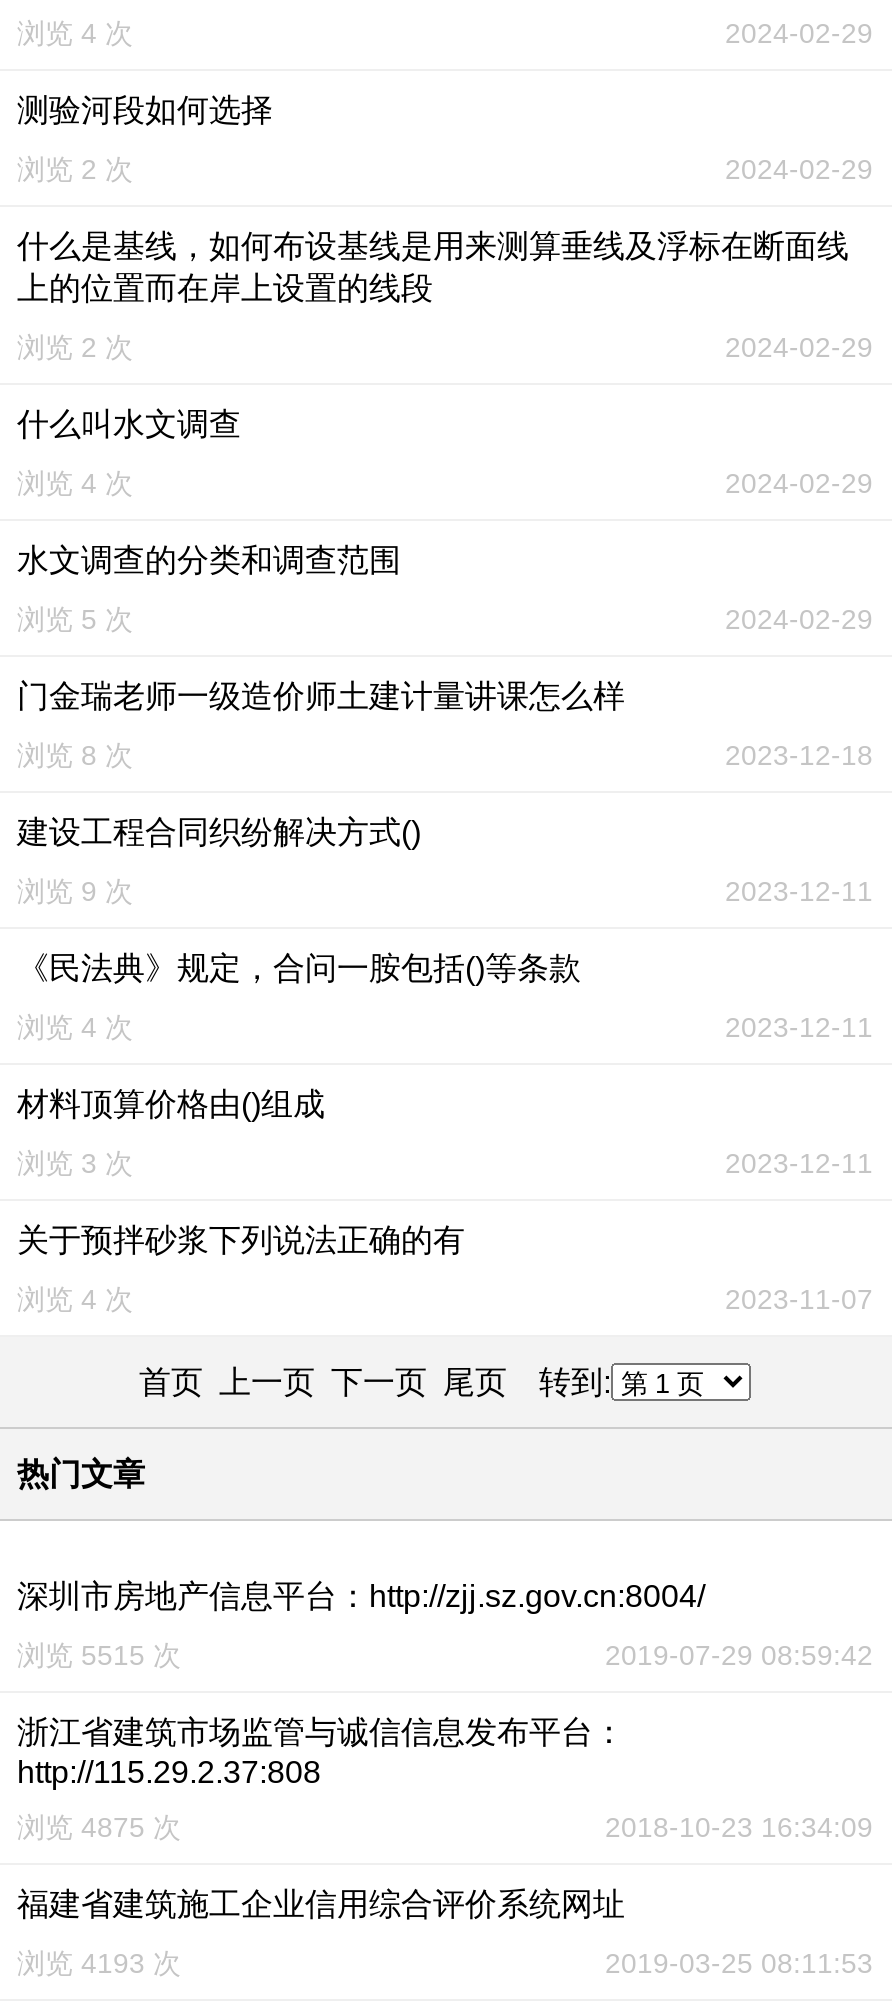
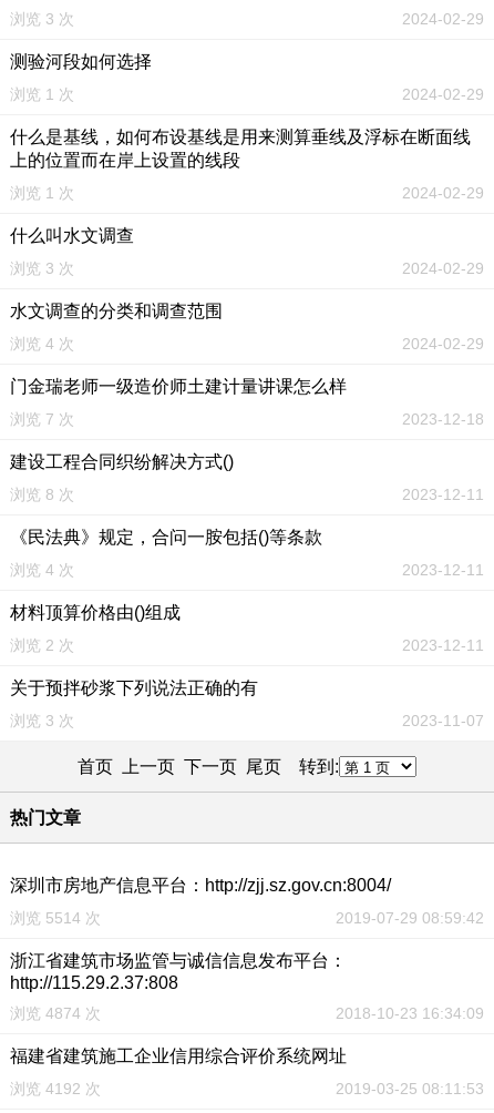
- 浏览 4 次
+ 浏览 3 次

- 浏览 2 次
+ 浏览 1 次

- 浏览 2 次
+ 浏览 1 次

- 浏览 4 次
+ 浏览 3 次

- 浏览 5 次
+ 浏览 4 次

- 浏览 8 次
+ 浏览 7 次

- 浏览 9 次
+ 浏览 8 次

- 浏览 3 次
+ 浏览 2 次

- 浏览 4 次
+ 浏览 3 次

- 浏览 5515 次
+ 浏览 5514 次

- 浏览 4875 次
+ 浏览 4874 次

- 浏览 4193 次
+ 浏览 4192 次
